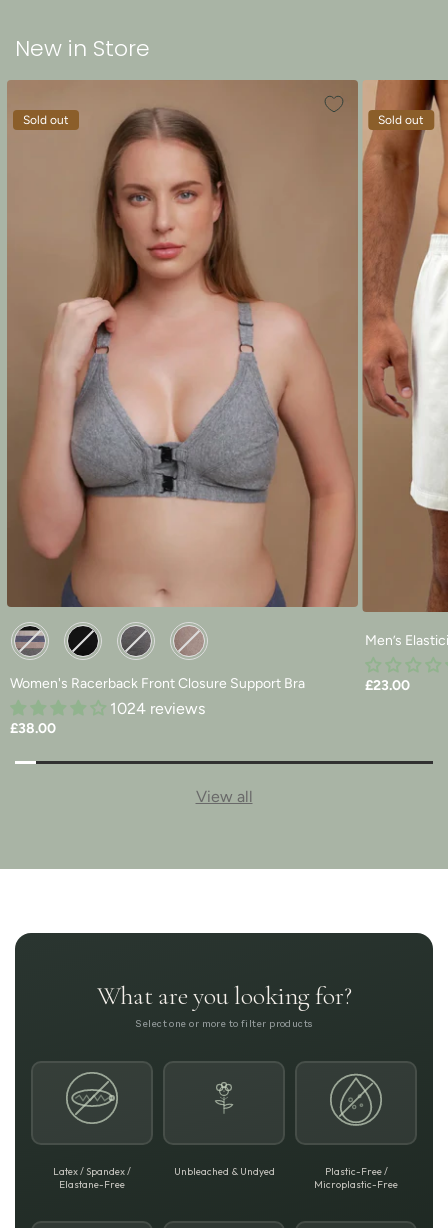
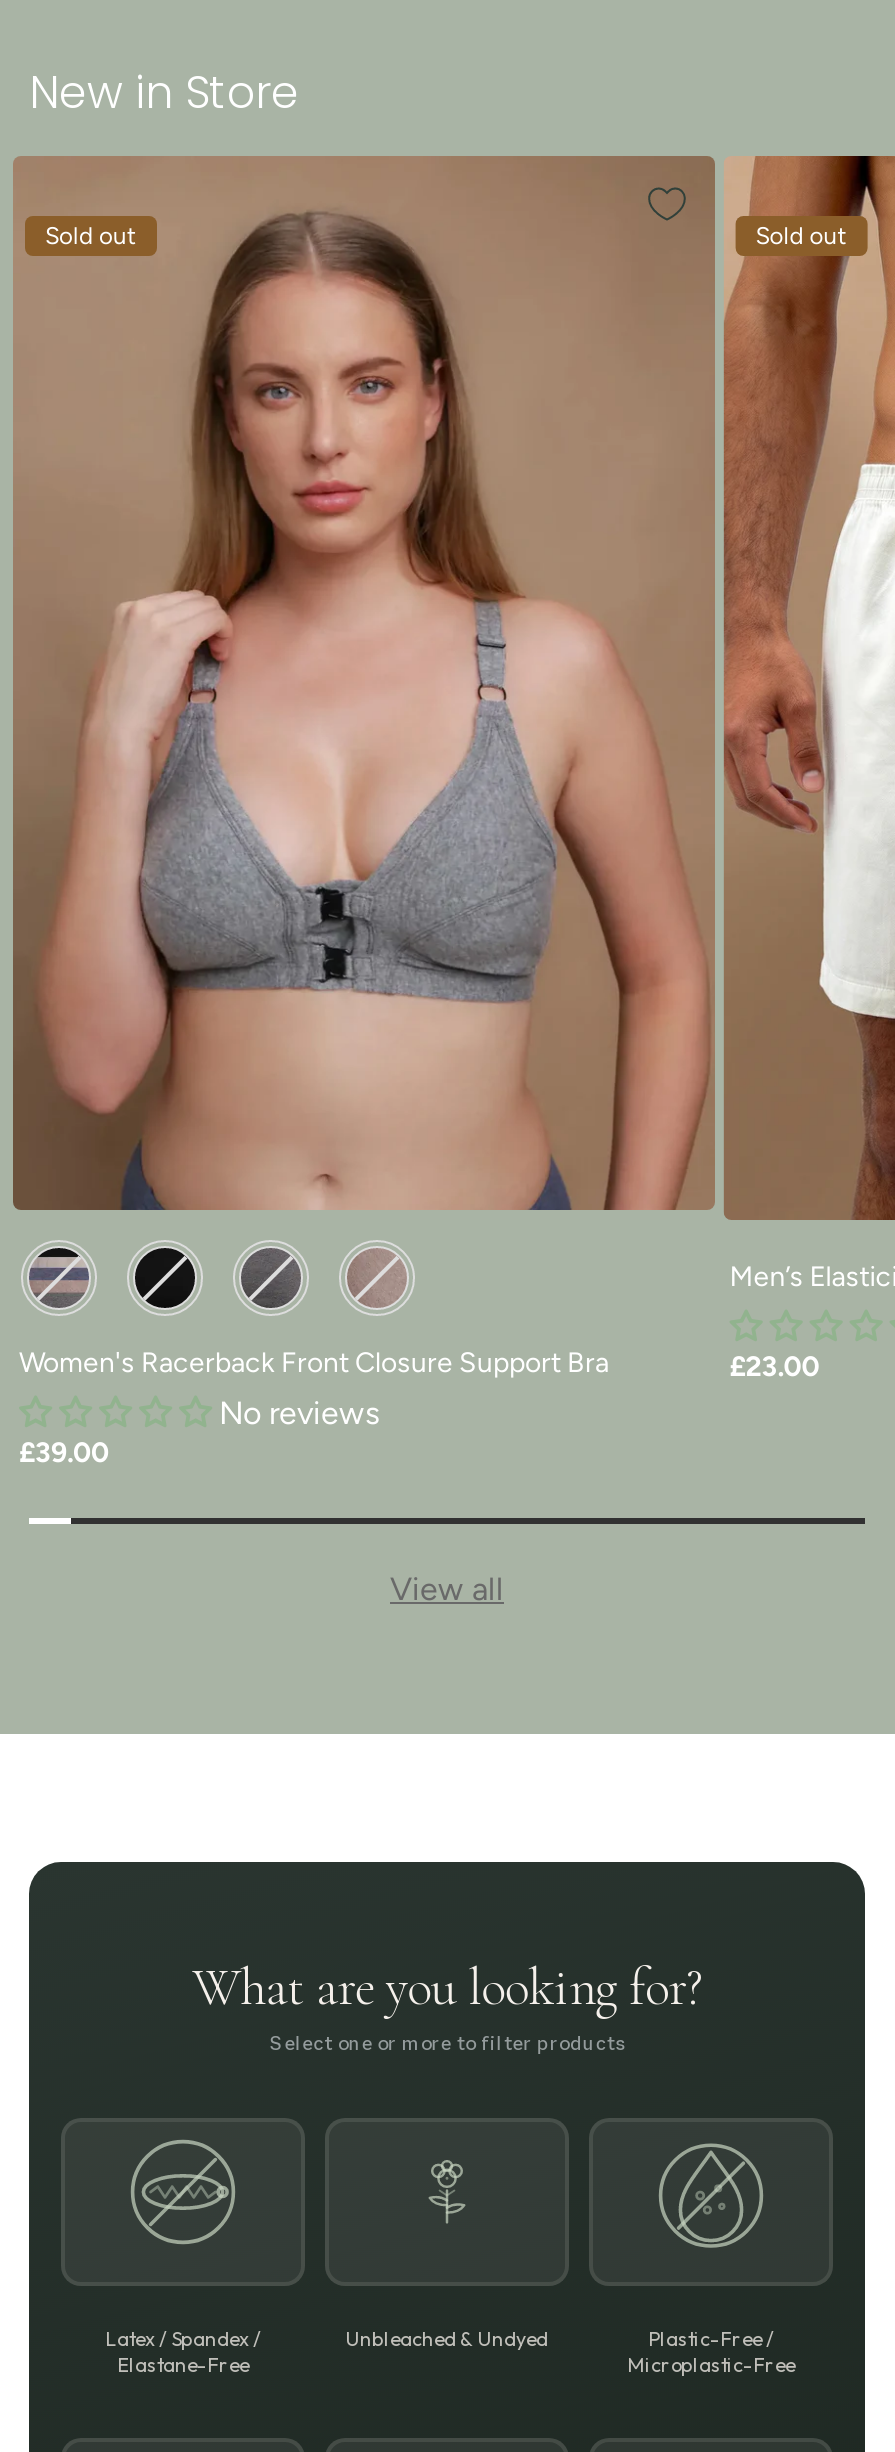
- 1024 reviews
+ No reviews

- £38.00
+ £39.00
